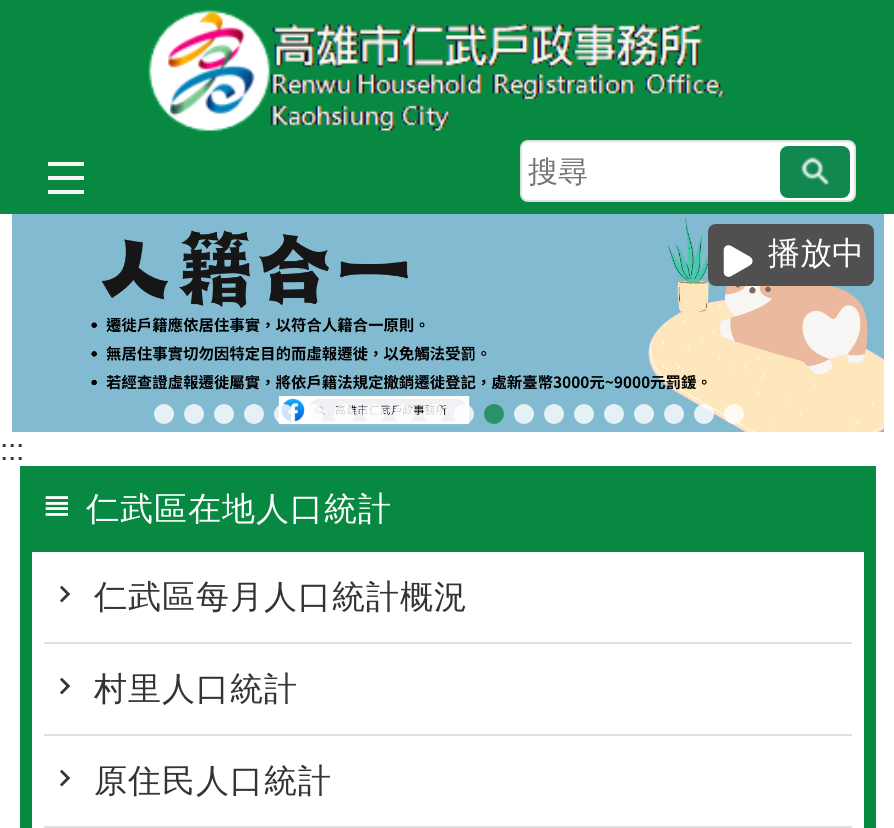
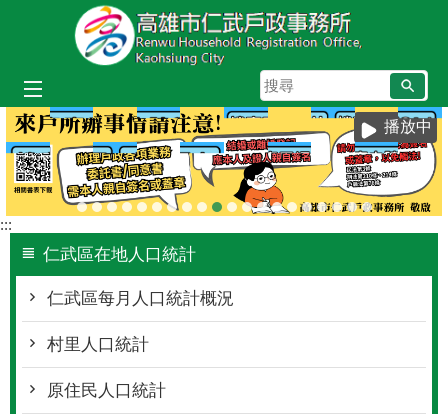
- [image]
+ [image]
